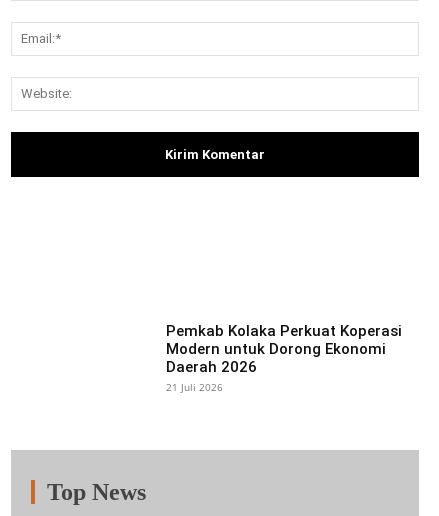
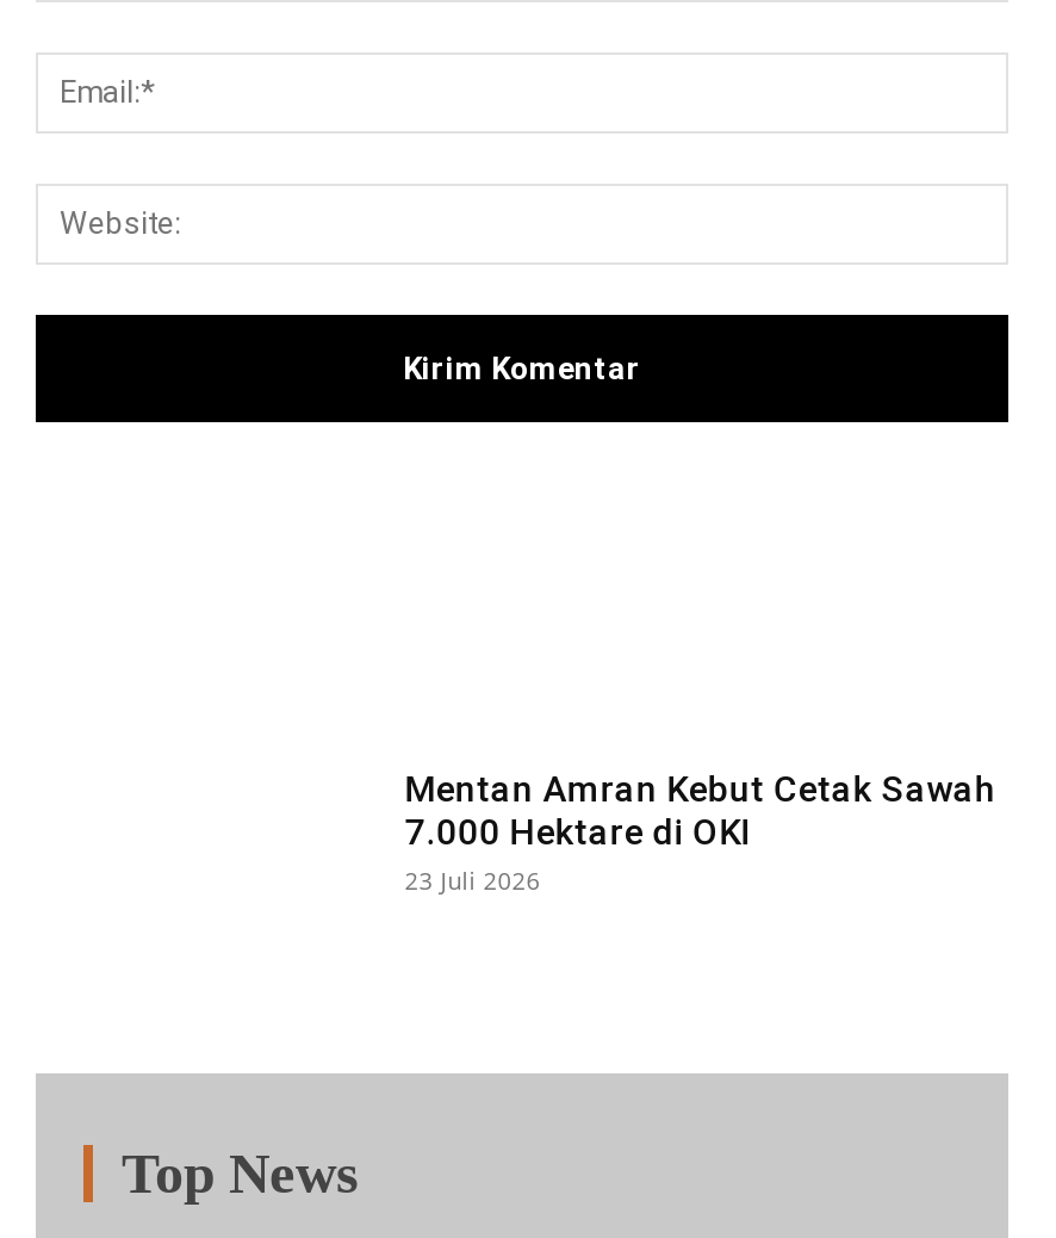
- Pemkab Kolaka Perkuat Koperasi
- Modern untuk Dorong Ekonomi
- Daerah 2026
- 21 Juli 2026
+ Mentan Amran Kebut Cetak Sawah
+ 7.000 Hektare di OKI
+ 23 Juli 2026
